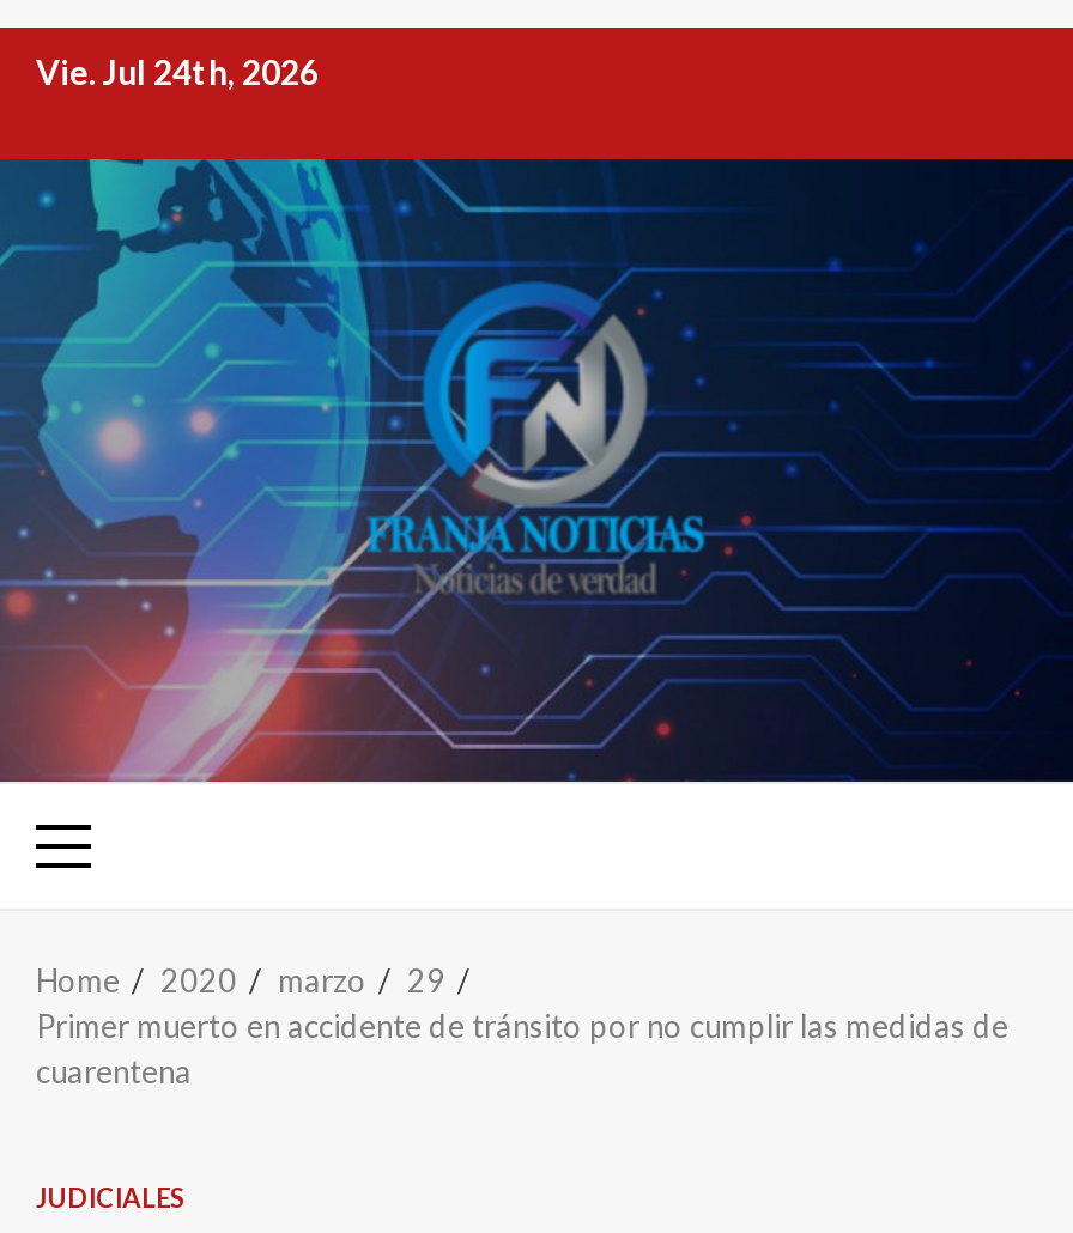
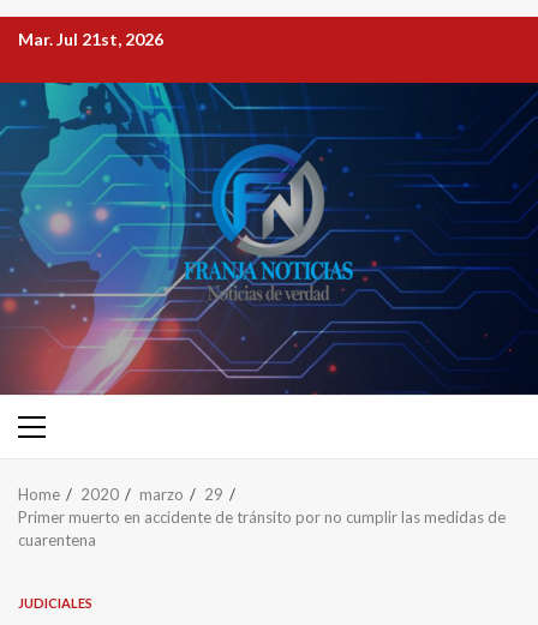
- Vie. Jul 24th, 2026
+ Mar. Jul 21st, 2026
